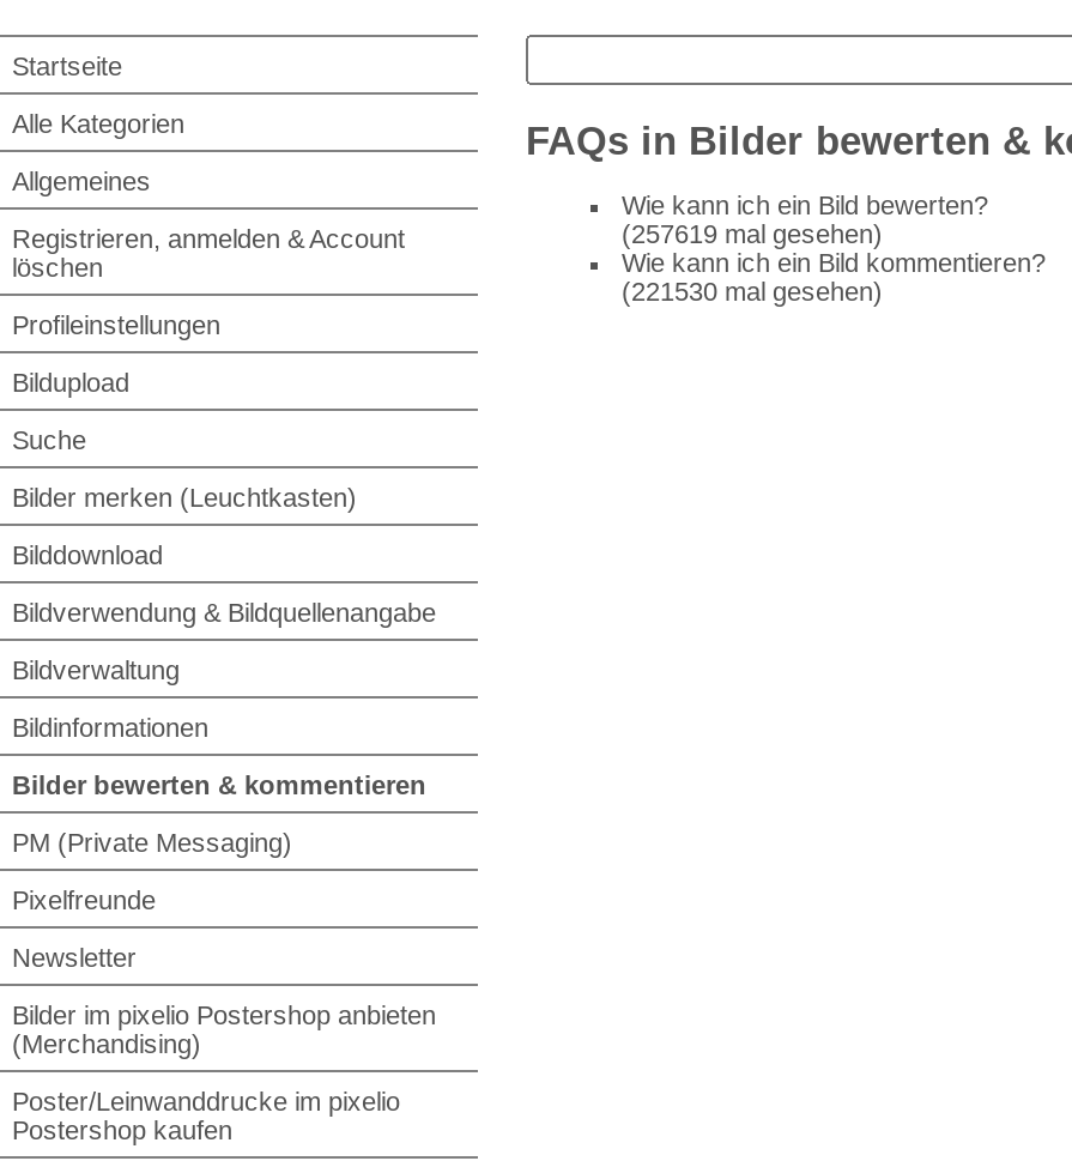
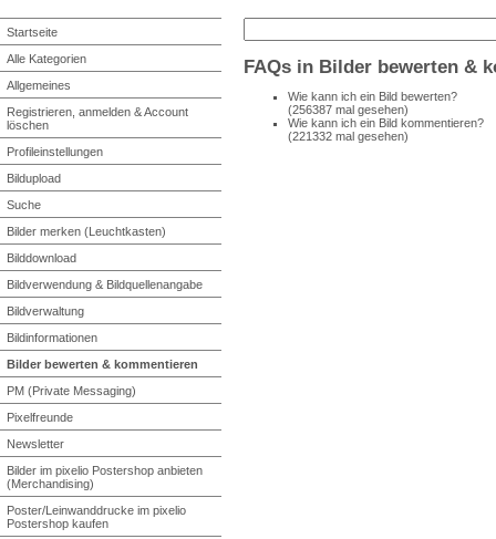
- (257619 mal gesehen)
+ (256387 mal gesehen)

- (221530 mal gesehen)
+ (221332 mal gesehen)
